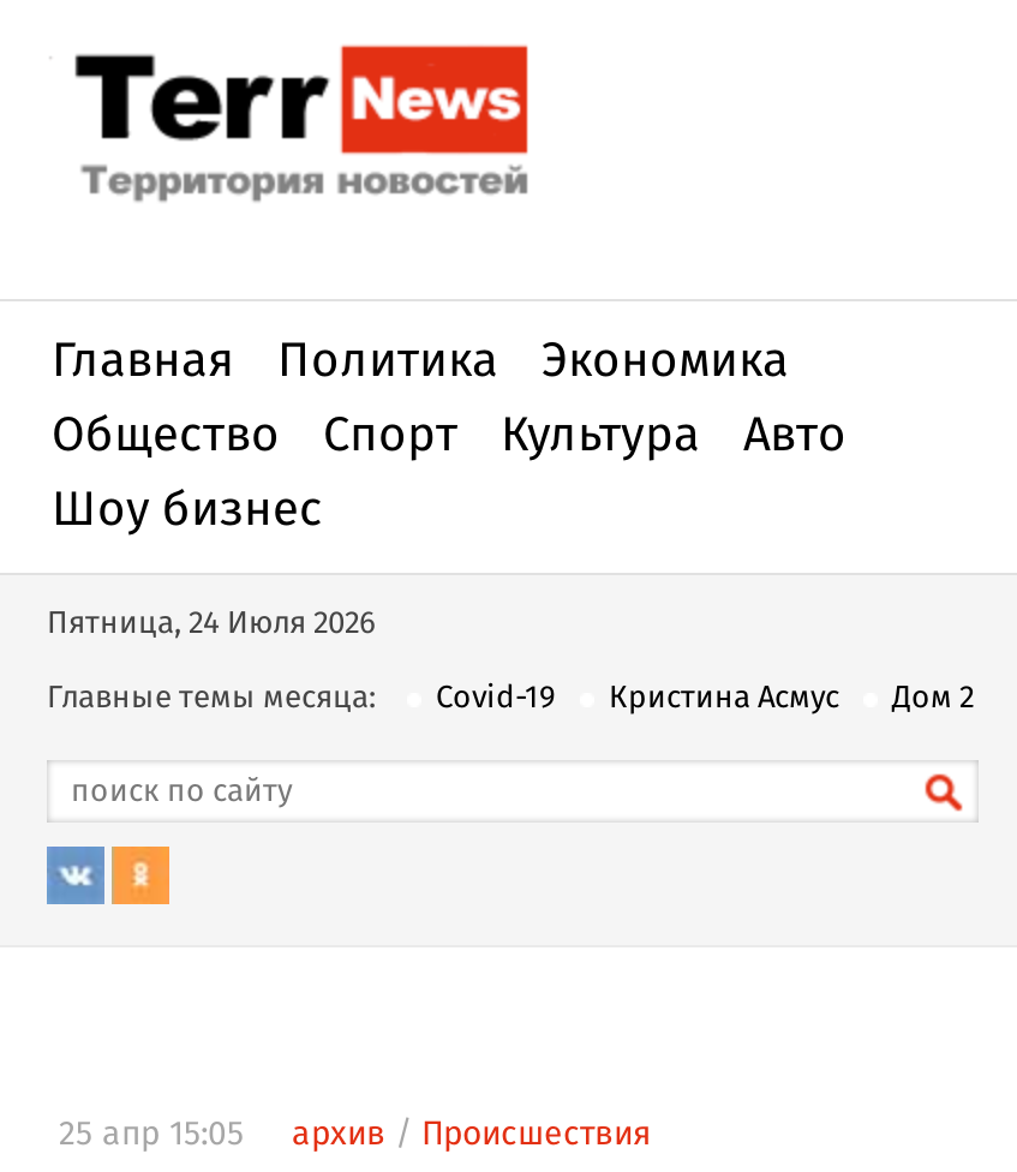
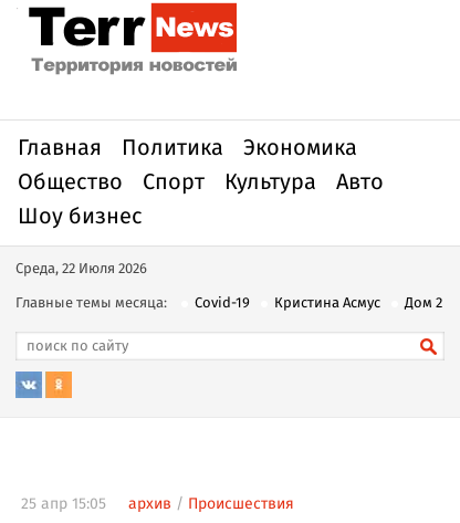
- Пятница, 24 Июля 2026
+ Среда, 22 Июля 2026
